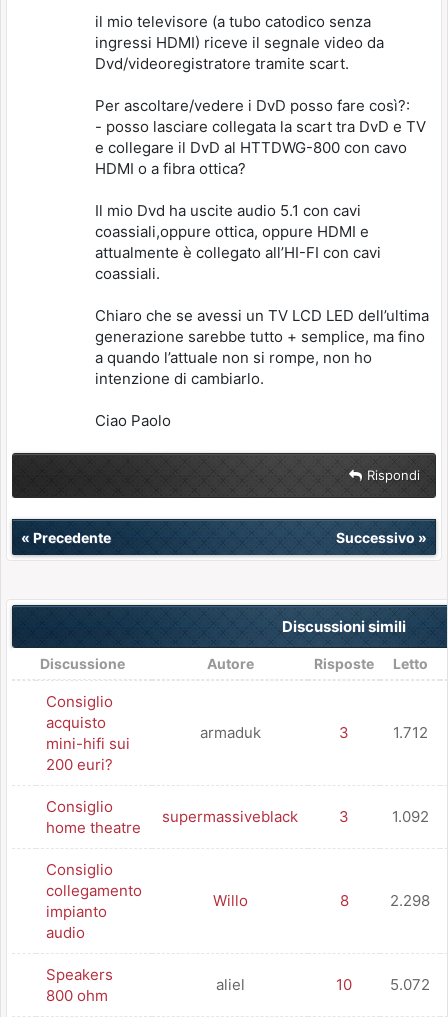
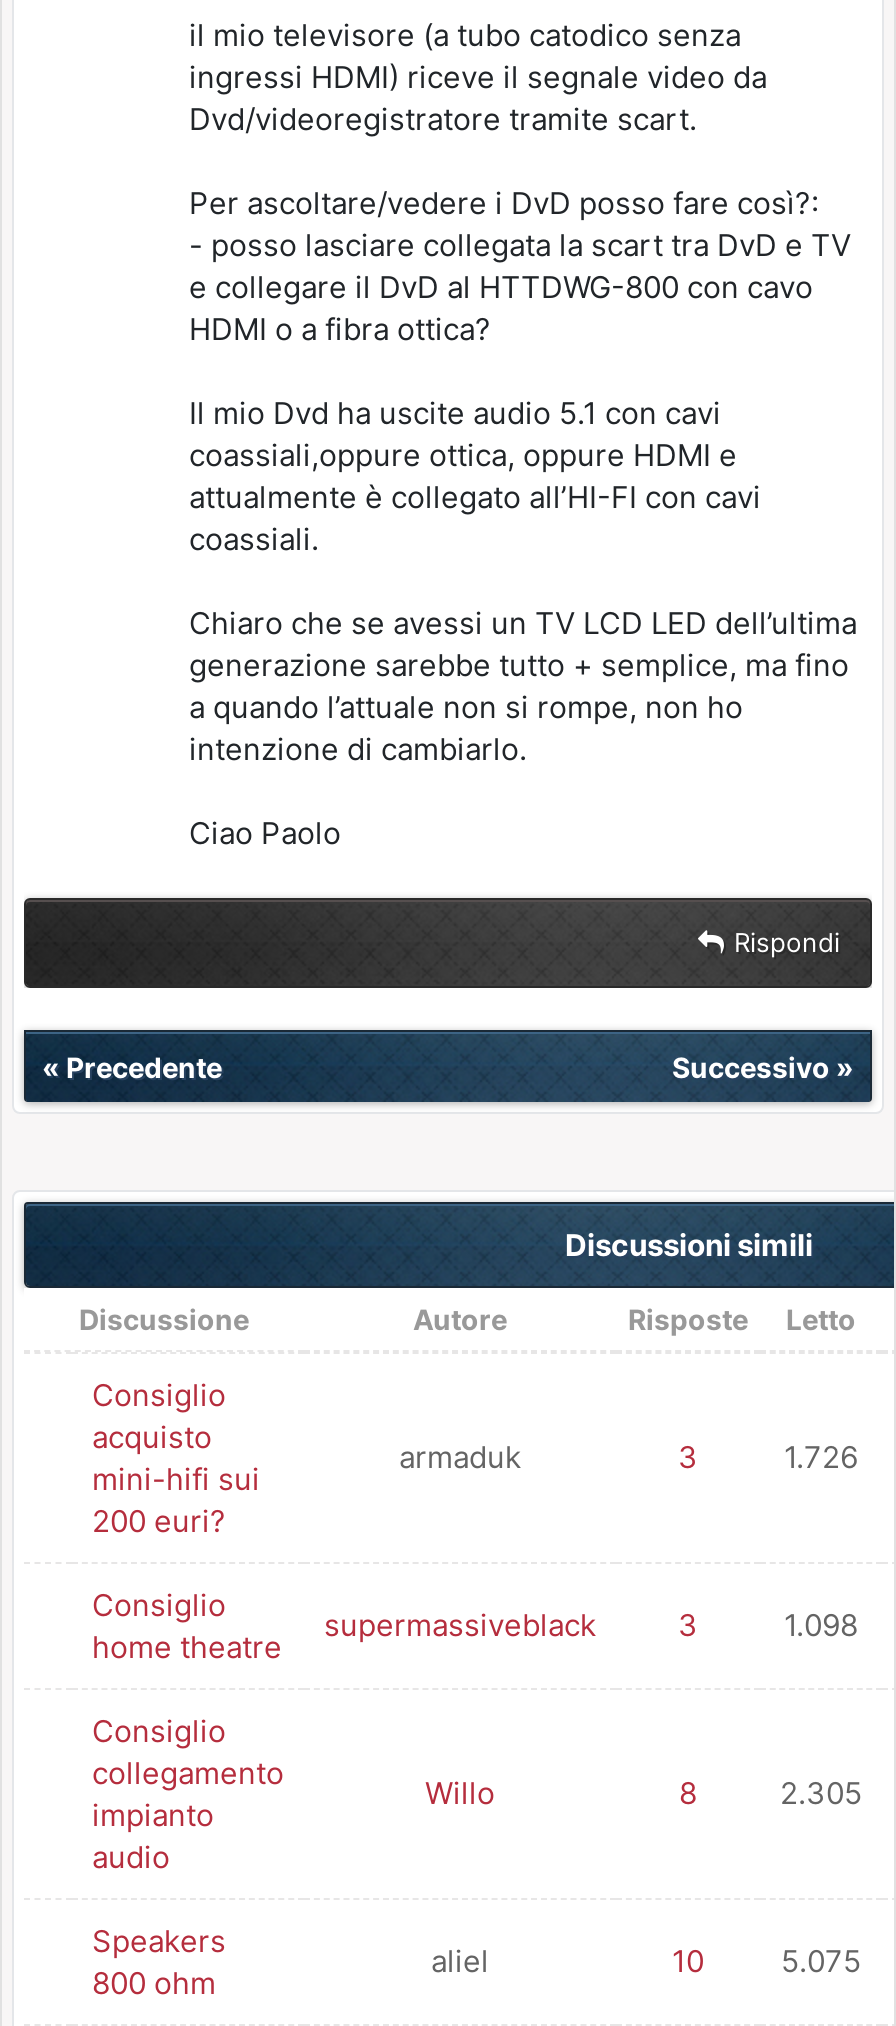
- 1.712
+ 1.726

- 1.092
+ 1.098

- 2.298
+ 2.305

- 5.072
+ 5.075
